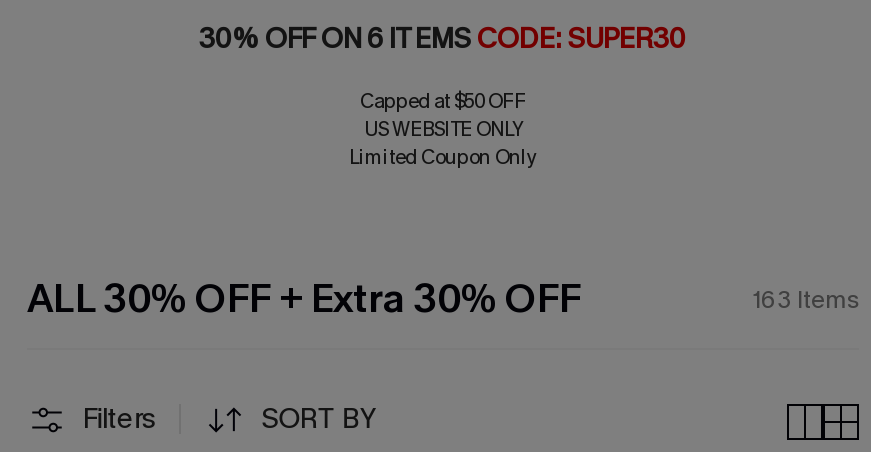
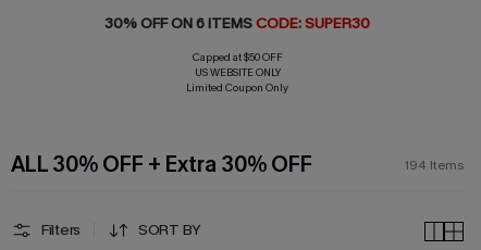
- 163 Items
+ 194 Items
